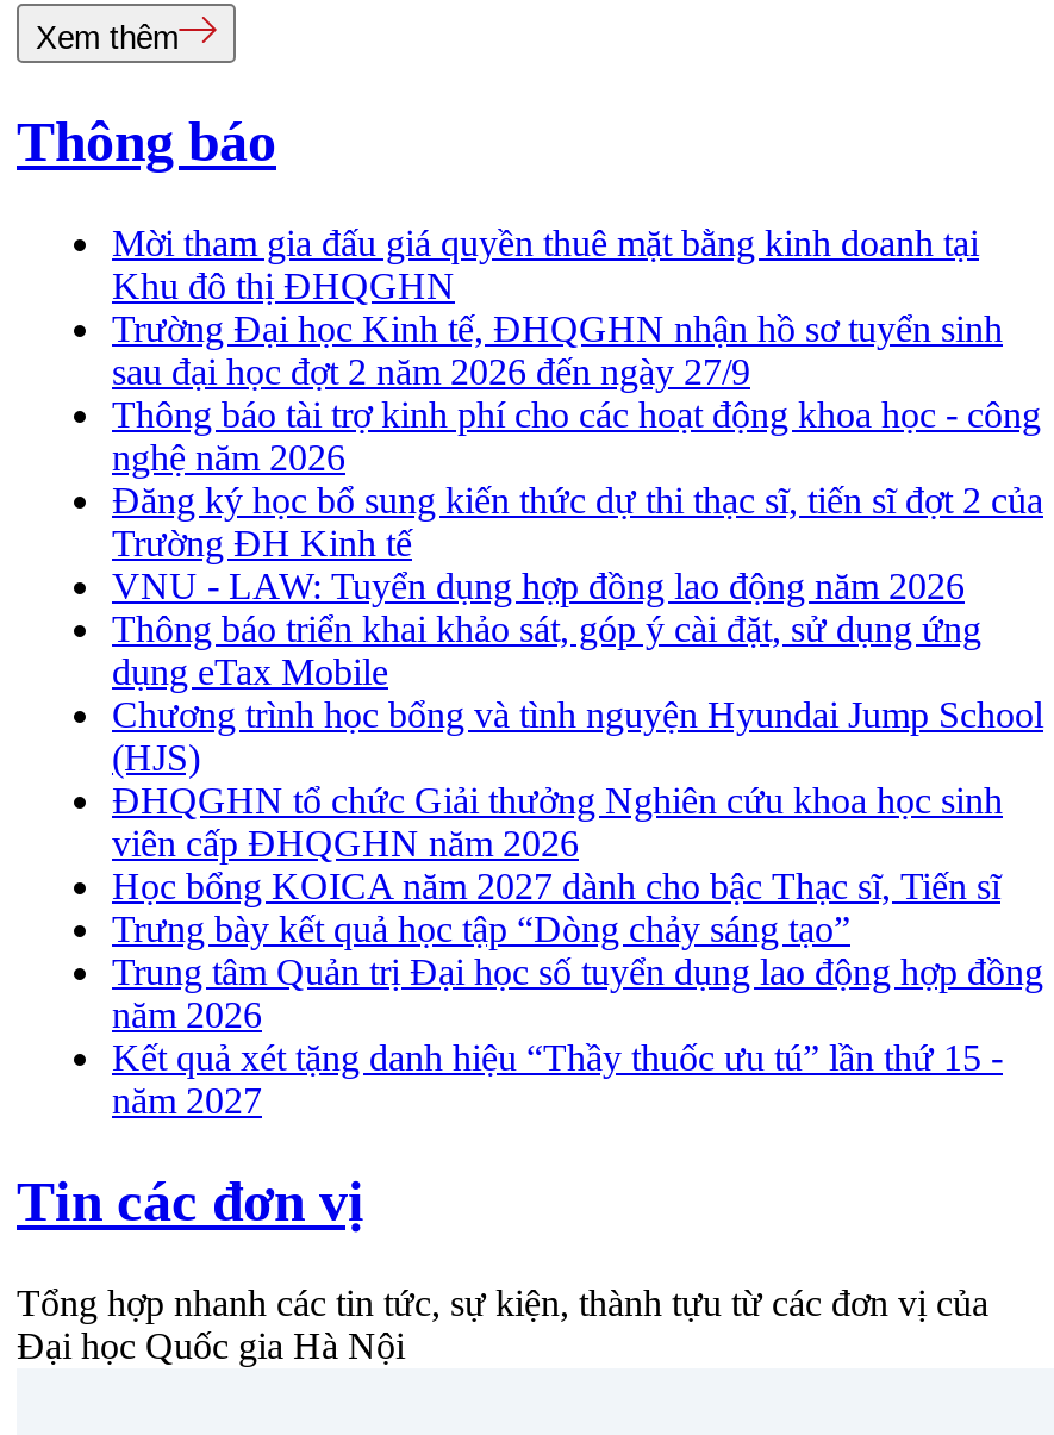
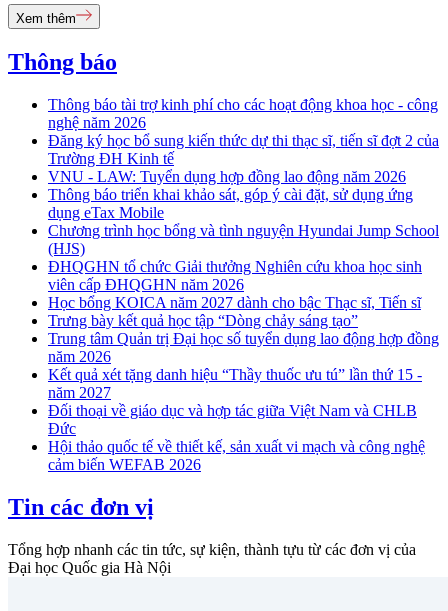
- Mời tham gia đấu giá quyền thuê mặt bằng kinh doanh tại
- Khu đô thị ĐHQGHN
- Trường Đại học Kinh tế, ĐHQGHN nhận hồ sơ tuyển sinh
- sau đại học đợt 2 năm 2026 đến ngày 27/9

moved up: Thông báo tài trợ kinh phí cho các hoạt động khoa học - công | nghệ năm 2026 | Đăng ký học bổ sung kiến thức dự thi thạc sĩ, tiến sĩ đợt 2 của | ... | Kết quả xét tặng danh hiệu “Thầy thuốc ưu tú” lần thứ 15 - | năm 2027

+ Đối thoại về giáo dục và hợp tác giữa Việt Nam và CHLB
+ Đức
+ Hội thảo quốc tế về thiết kế, sản xuất vi mạch và công nghệ
+ cảm biến WEFAB 2026
